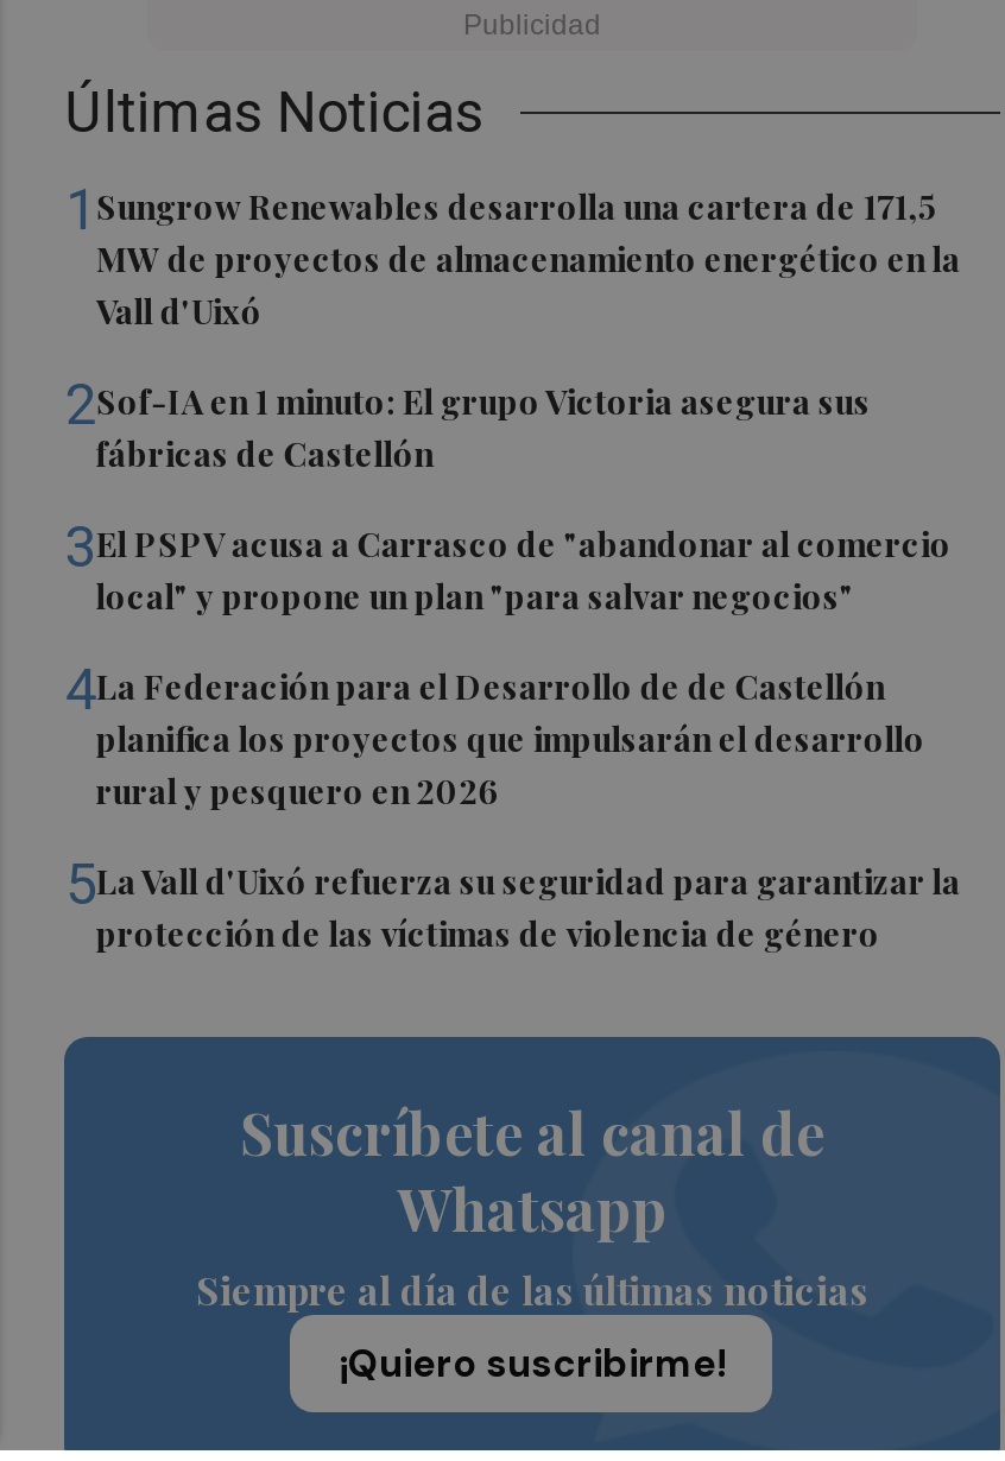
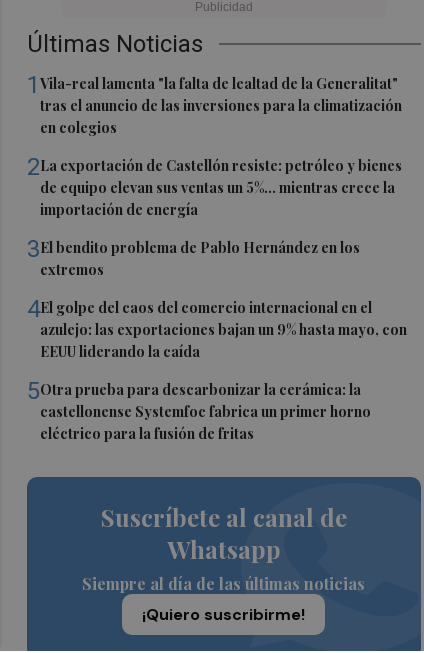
- 1 Sungrow Renewables desarrolla una cartera de 171,5
- MW de proyectos de almacenamiento energético en la
- Vall d'Uixó
+ 1 Vila-real lamenta "la falta de lealtad de la Generalitat"
+ tras el anuncio de las inversiones para la climatización
+ en colegios

- 2Sof-IA en 1 minuto: El grupo Victoria asegura sus
- fábricas de Castellón
+ 2La exportación de Castellón resiste: petróleo y bienes
+ de equipo elevan sus ventas un 5%... mientras crece la
+ importación de energía

- 3El PSPV acusa a Carrasco de "abandonar al comercio
- local" y propone un plan "para salvar negocios"
+ 3El bendito problema de Pablo Hernández en los
+ extremos

- 4La Federación para el Desarrollo de de Castellón
- planifica los proyectos que impulsarán el desarrollo
- rural y pesquero en 2026
+ 4El golpe del caos del comercio internacional en el
+ azulejo: las exportaciones bajan un 9% hasta mayo, con
+ EEUU liderando la caída

- 5La Vall d'Uixó refuerza su seguridad para garantizar la
- protección de las víctimas de violencia de género
+ 5Otra prueba para descarbonizar la cerámica: la
+ castellonense Systemfoc fabrica un primer horno
+ eléctrico para la fusión de fritas
